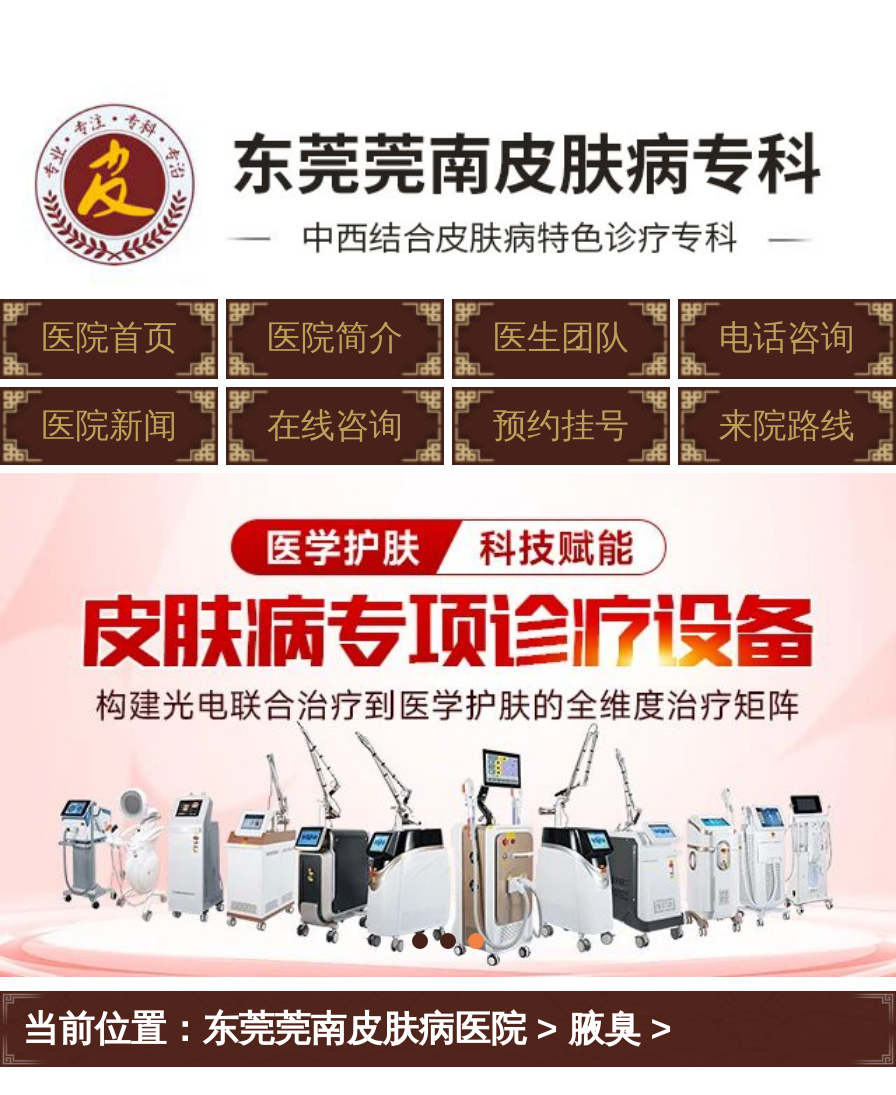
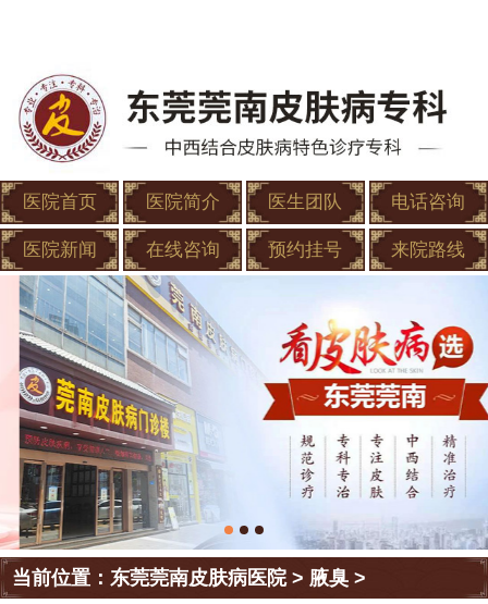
- [image]
+ [image]
